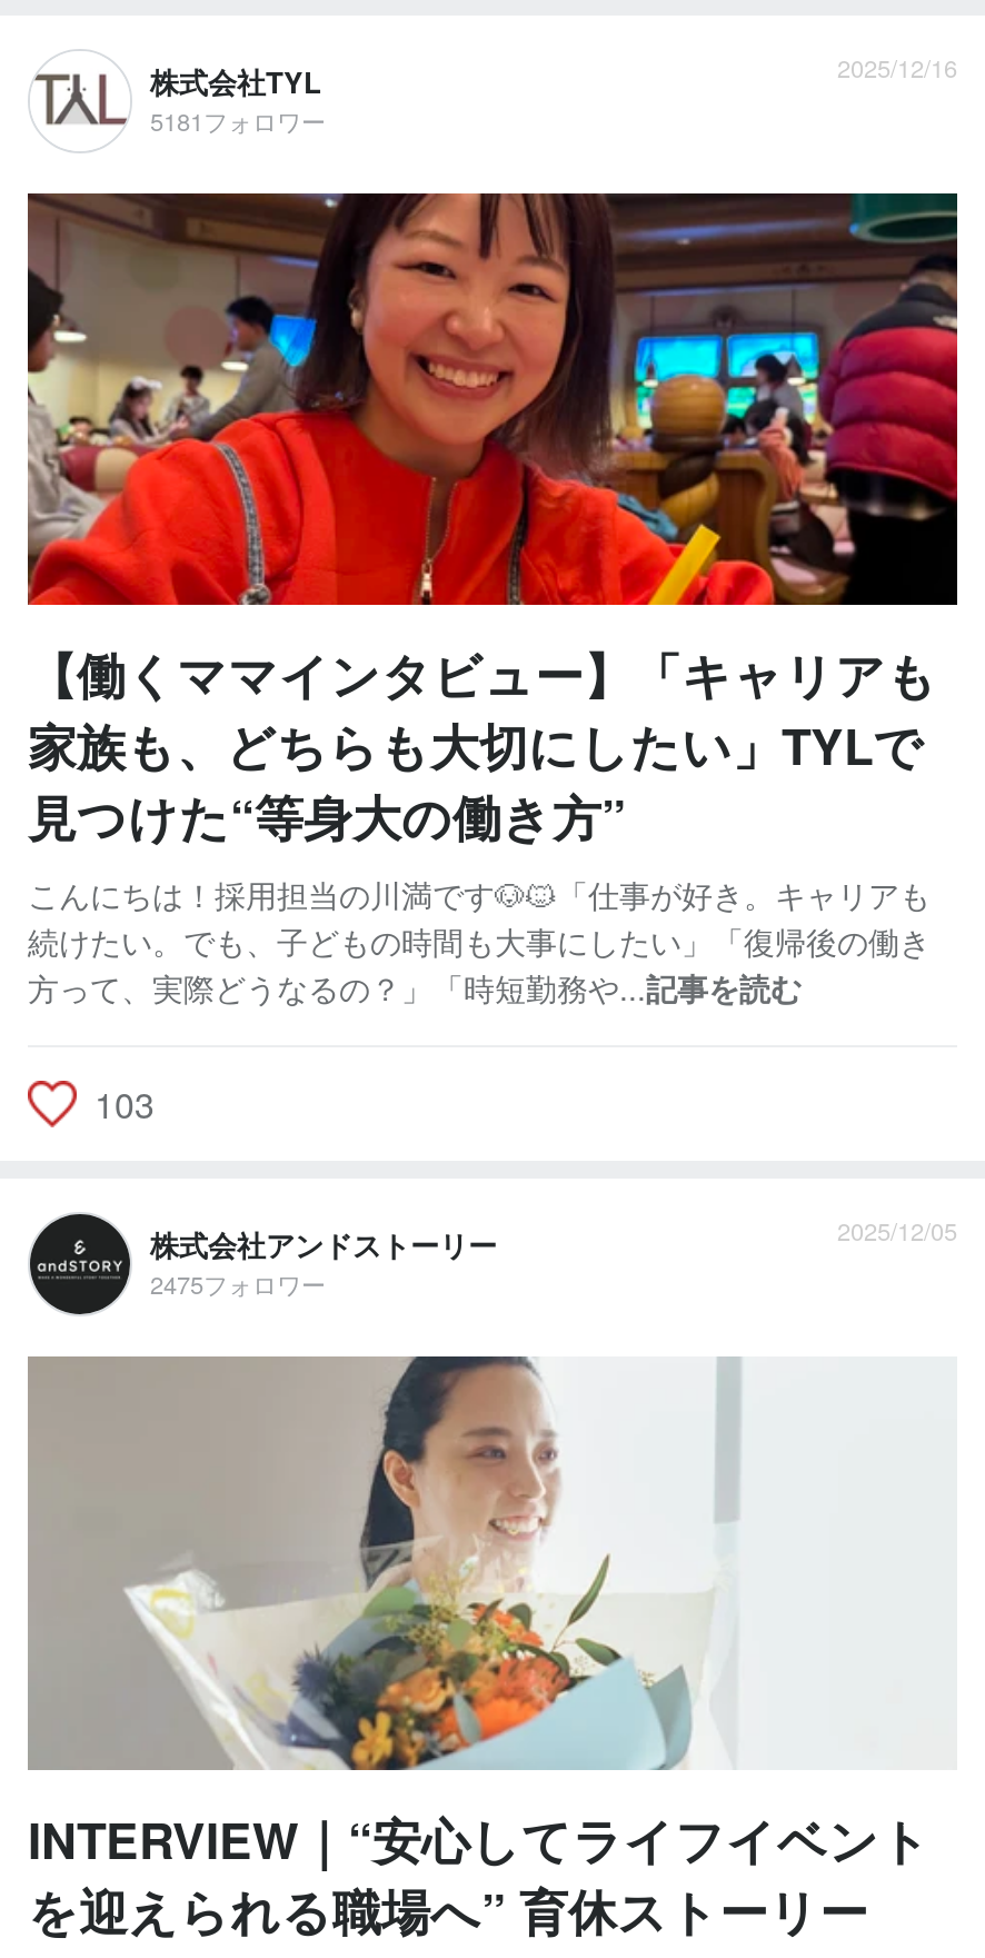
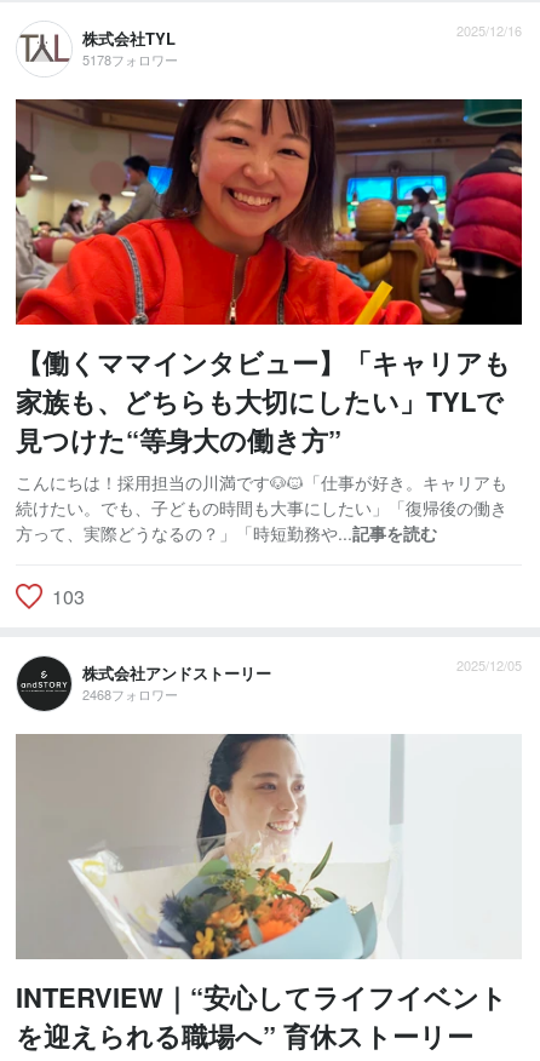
- 5181フォロワー
+ 5178フォロワー

- 2475フォロワー
+ 2468フォロワー
